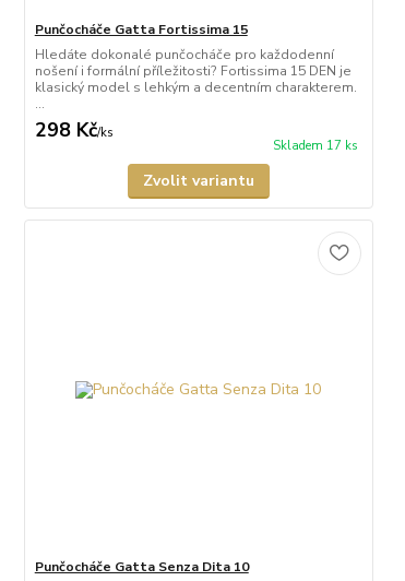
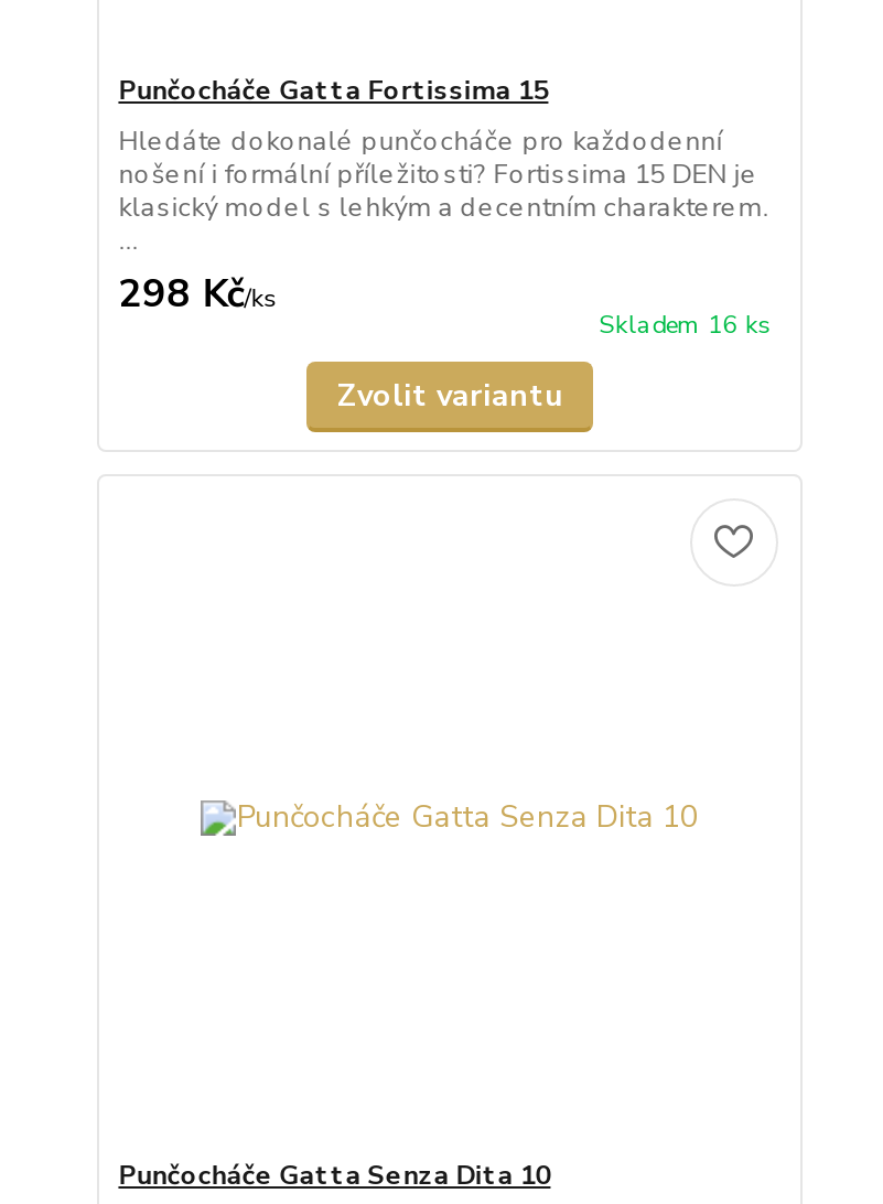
- Skladem 17 ks
+ Skladem 16 ks
